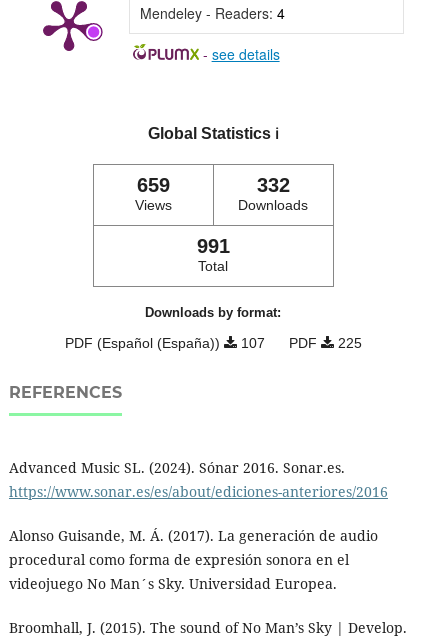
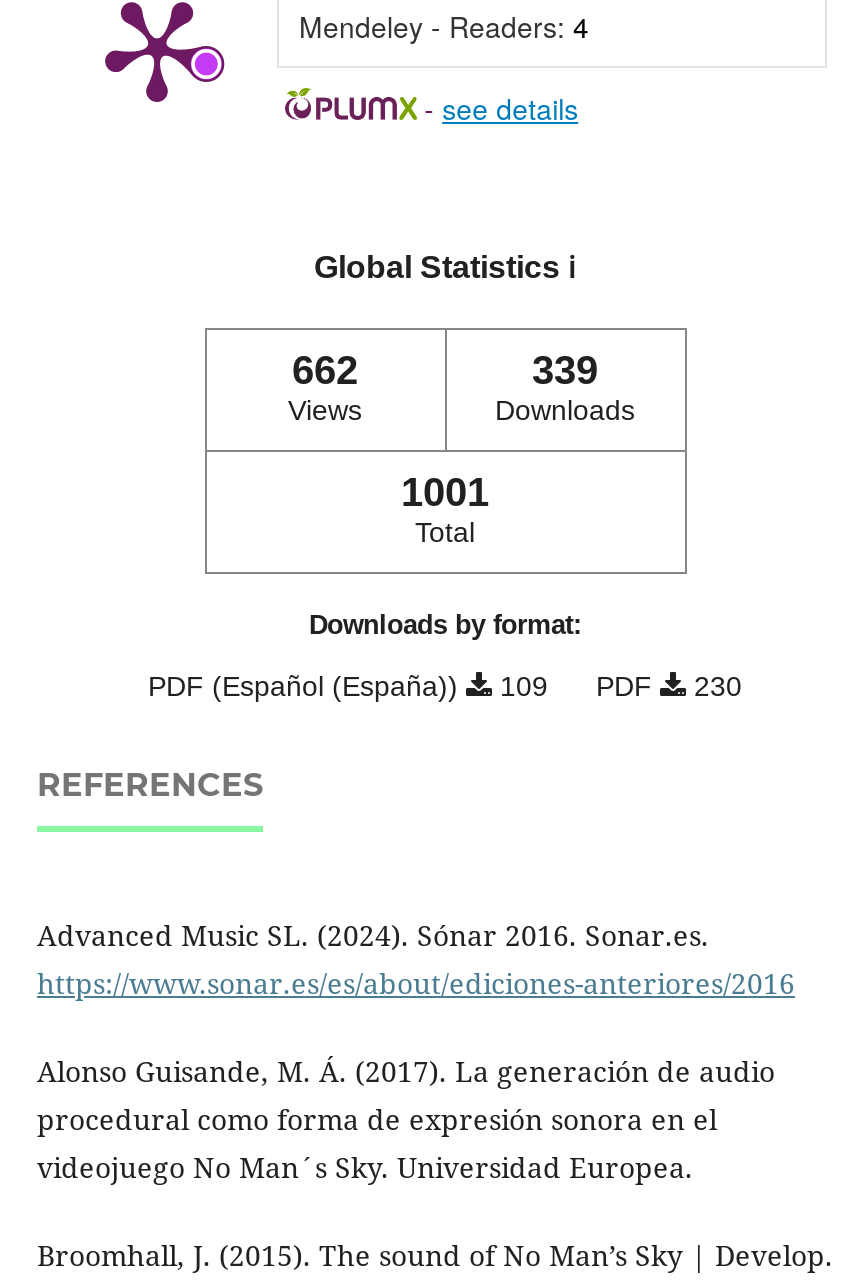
- 659
+ 662

- 332
+ 339

- 991
+ 1001

- 107
+ 109

- 225
+ 230
